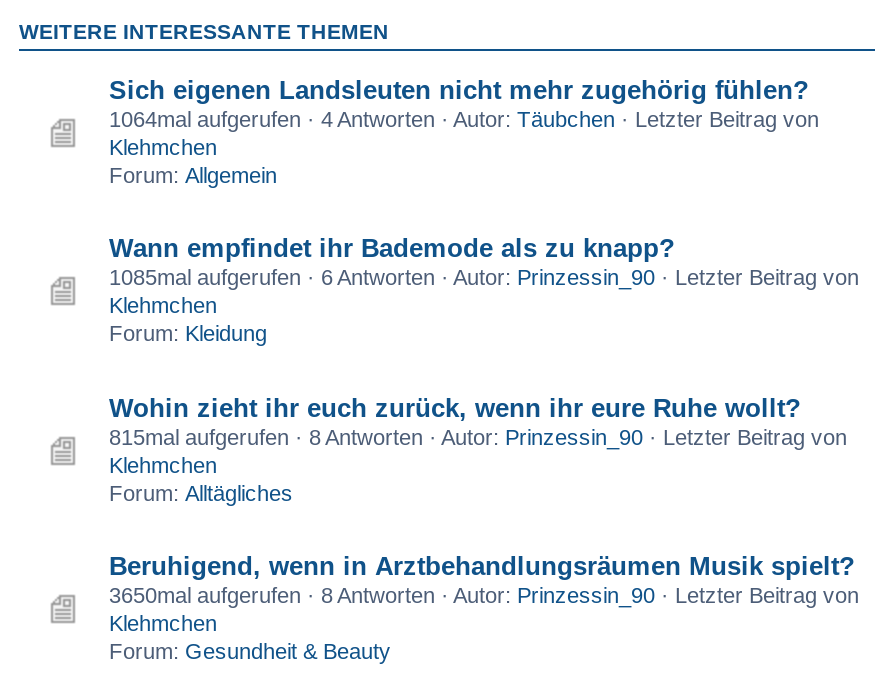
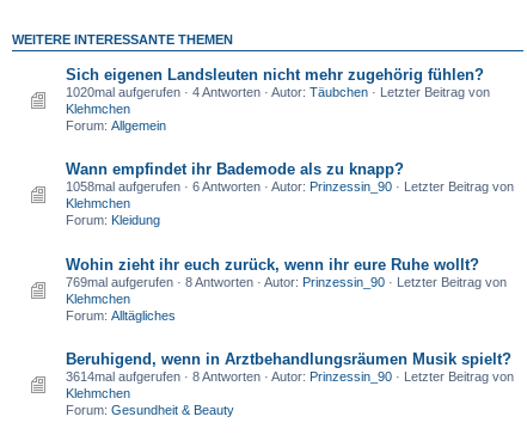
- 1064mal aufgerufen · 4 Antworten · Autor: Täubchen · Letzter Beitrag von
+ 1020mal aufgerufen · 4 Antworten · Autor: Täubchen · Letzter Beitrag von

- 1085mal aufgerufen · 6 Antworten · Autor: Prinzessin_90 · Letzter Beitrag von
+ 1058mal aufgerufen · 6 Antworten · Autor: Prinzessin_90 · Letzter Beitrag von

- 815mal aufgerufen · 8 Antworten · Autor: Prinzessin_90 · Letzter Beitrag von
+ 769mal aufgerufen · 8 Antworten · Autor: Prinzessin_90 · Letzter Beitrag von

- 3650mal aufgerufen · 8 Antworten · Autor: Prinzessin_90 · Letzter Beitrag von
+ 3614mal aufgerufen · 8 Antworten · Autor: Prinzessin_90 · Letzter Beitrag von
